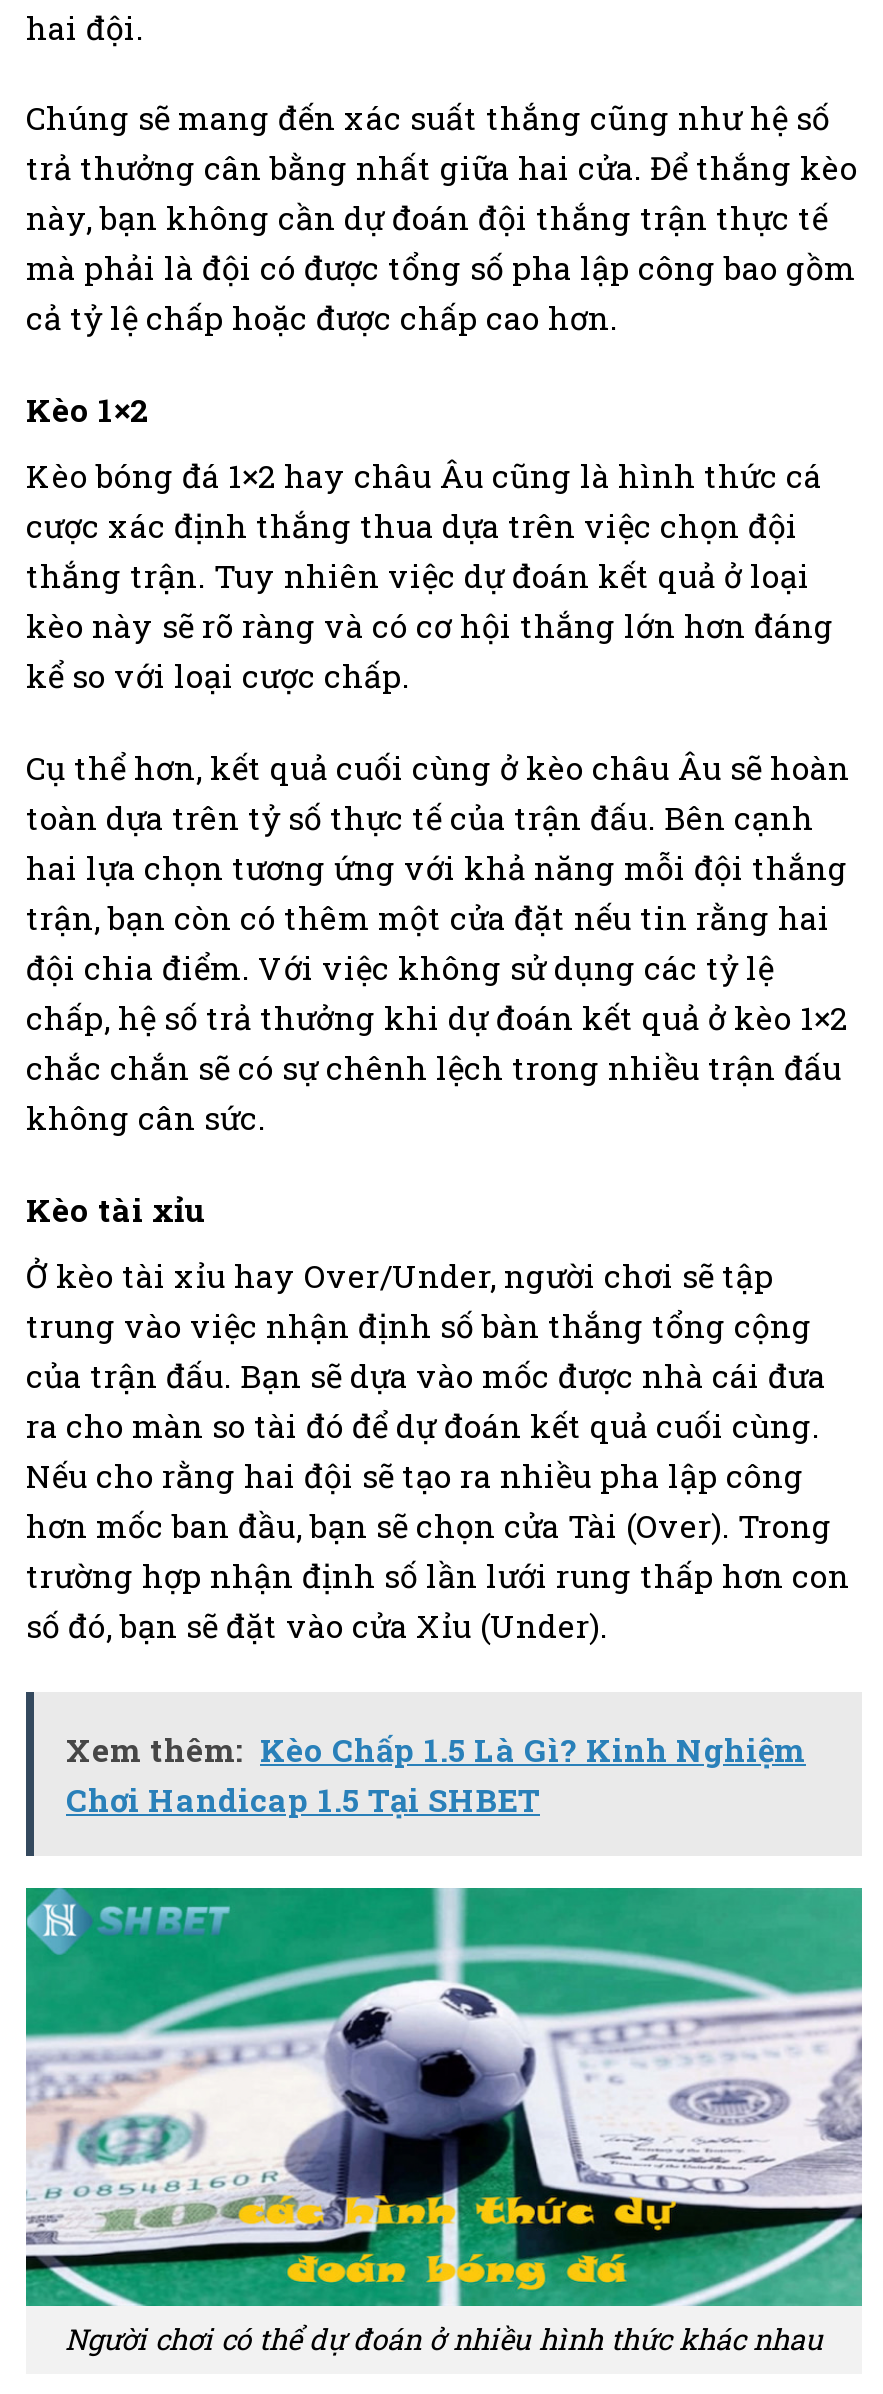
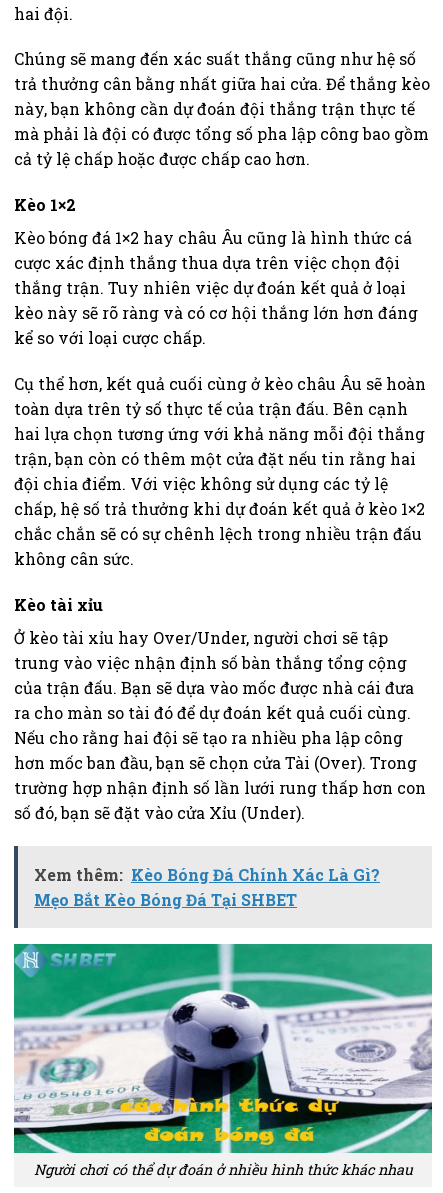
- Xem thêm: Kèo Chấp 1.5 Là Gì? Kinh Nghiệm
- Chơi Handicap 1.5 Tại SHBET
+ Xem thêm: Kèo Bóng Đá Chính Xác Là Gì?
+ Mẹo Bắt Kèo Bóng Đá Tại SHBET
